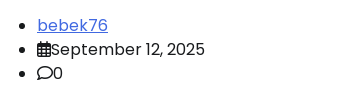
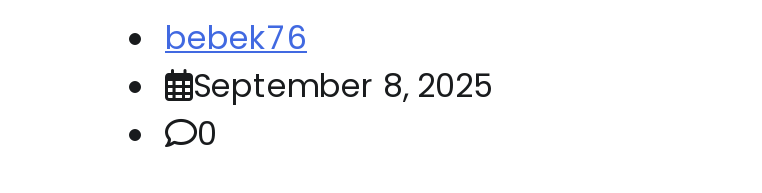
- September 12, 2025
+ September 8, 2025
